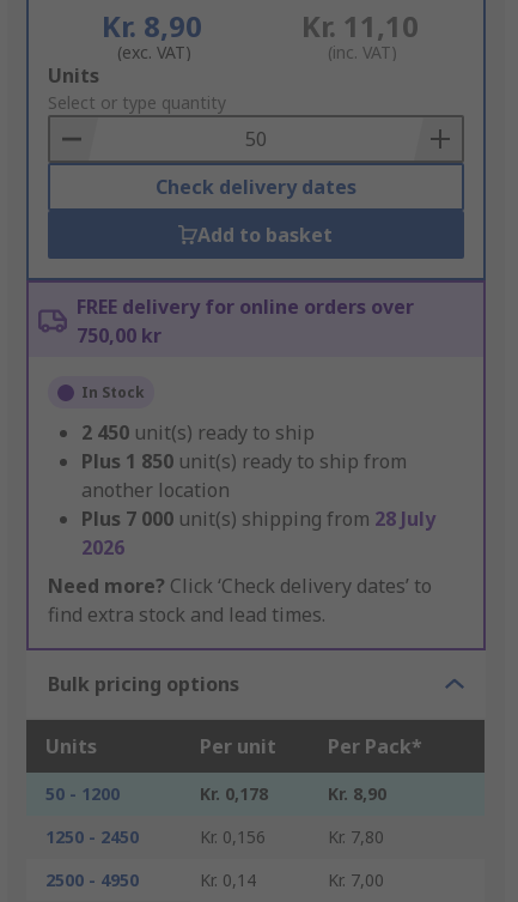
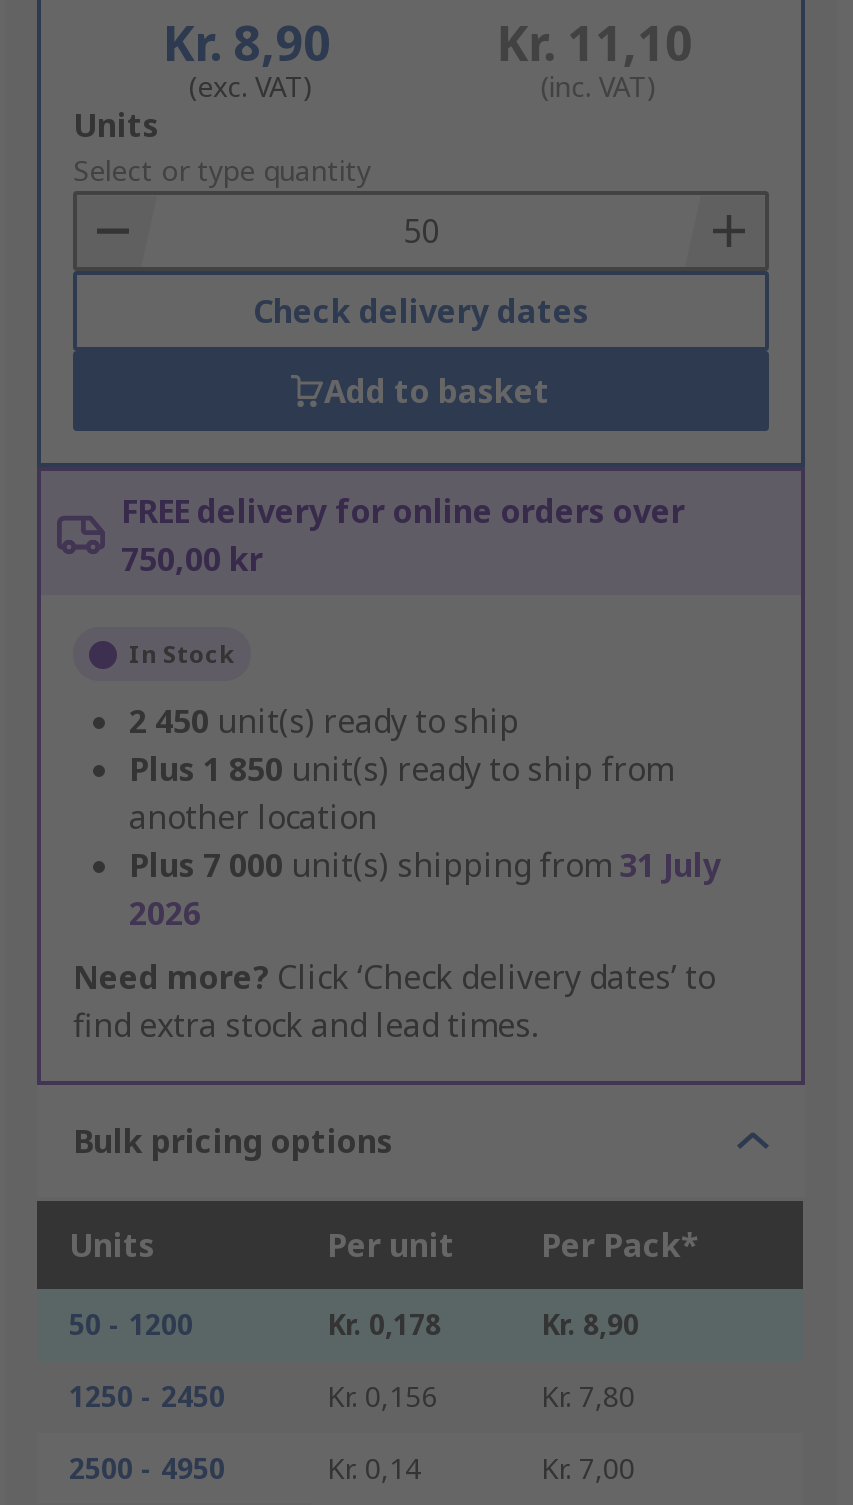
- Plus 7 000 unit(s) shipping from 28 July
+ Plus 7 000 unit(s) shipping from 31 July
